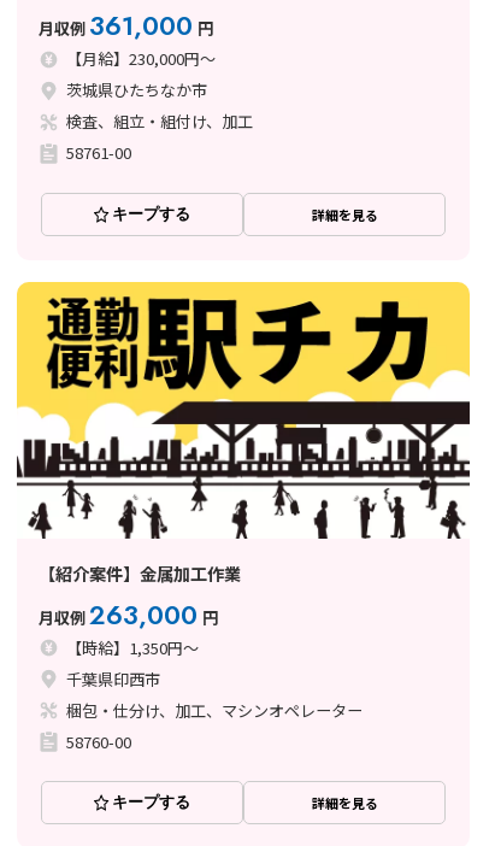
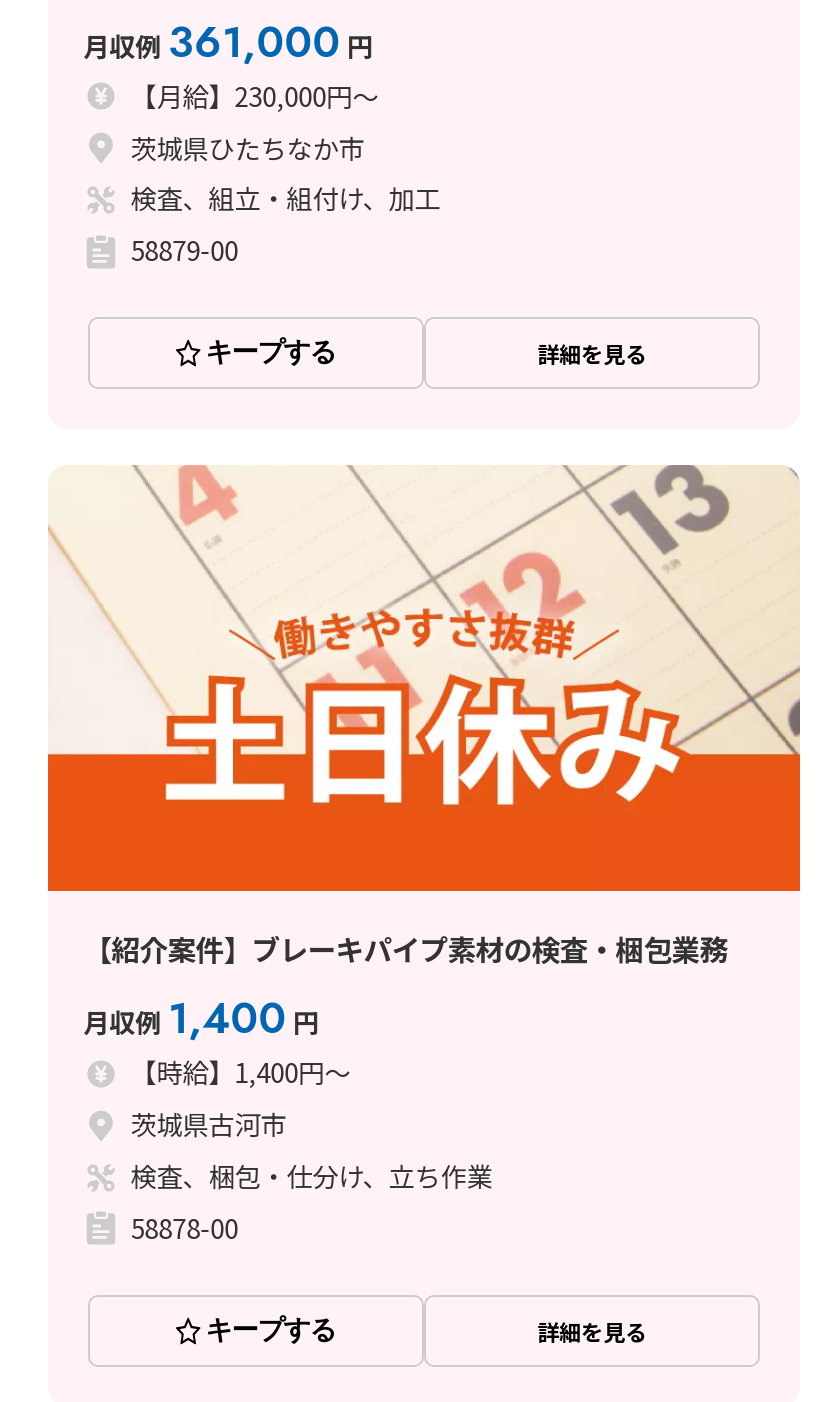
- 58761-00
+ 58879-00

- [image]
- 【紹介案件】金属加工作業
- 月収例 263,000 円
- 【時給】1,350円～
- 千葉県印西市
- 梱包・仕分け、加工、マシンオペレーター
- 58760-00
+ [image]
+ 【紹介案件】ブレーキパイプ素材の検査・梱包業務
+ 月収例 1,400 円
+ 【時給】1,400円～
+ 茨城県古河市
+ 検査、梱包・仕分け、立ち作業
+ 58878-00
